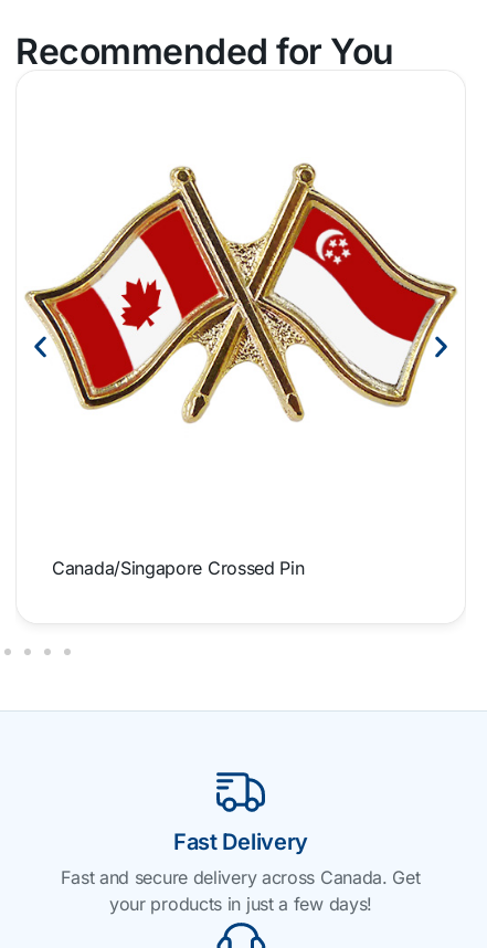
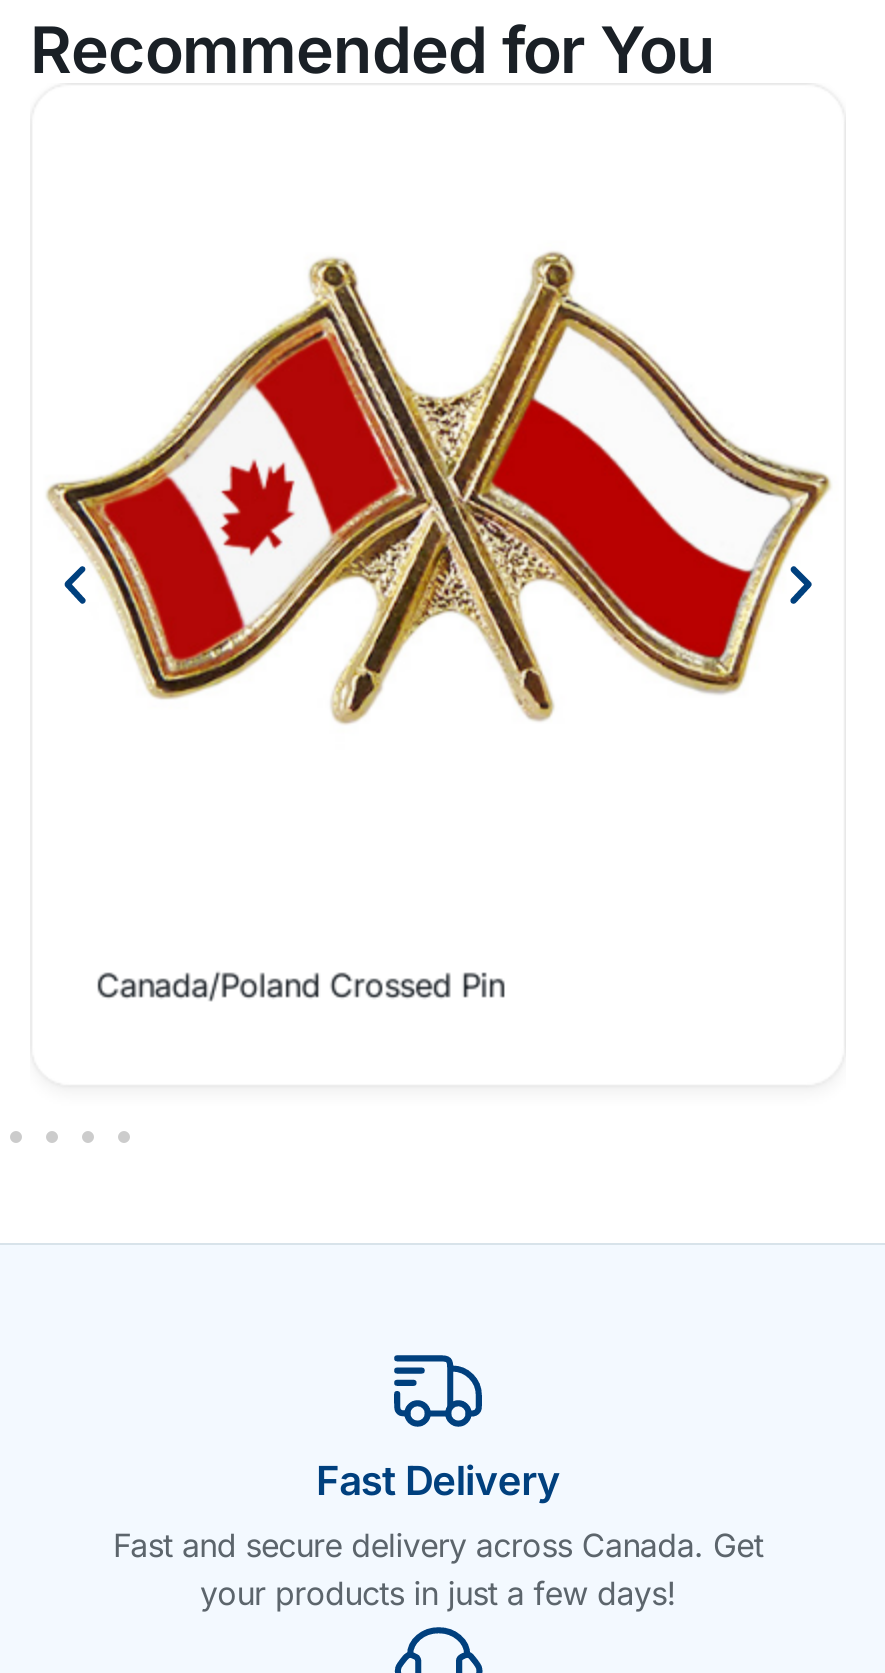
- [image]
+ [image]

- Canada/Singapore Crossed Pin
+ Canada/Poland Crossed Pin
